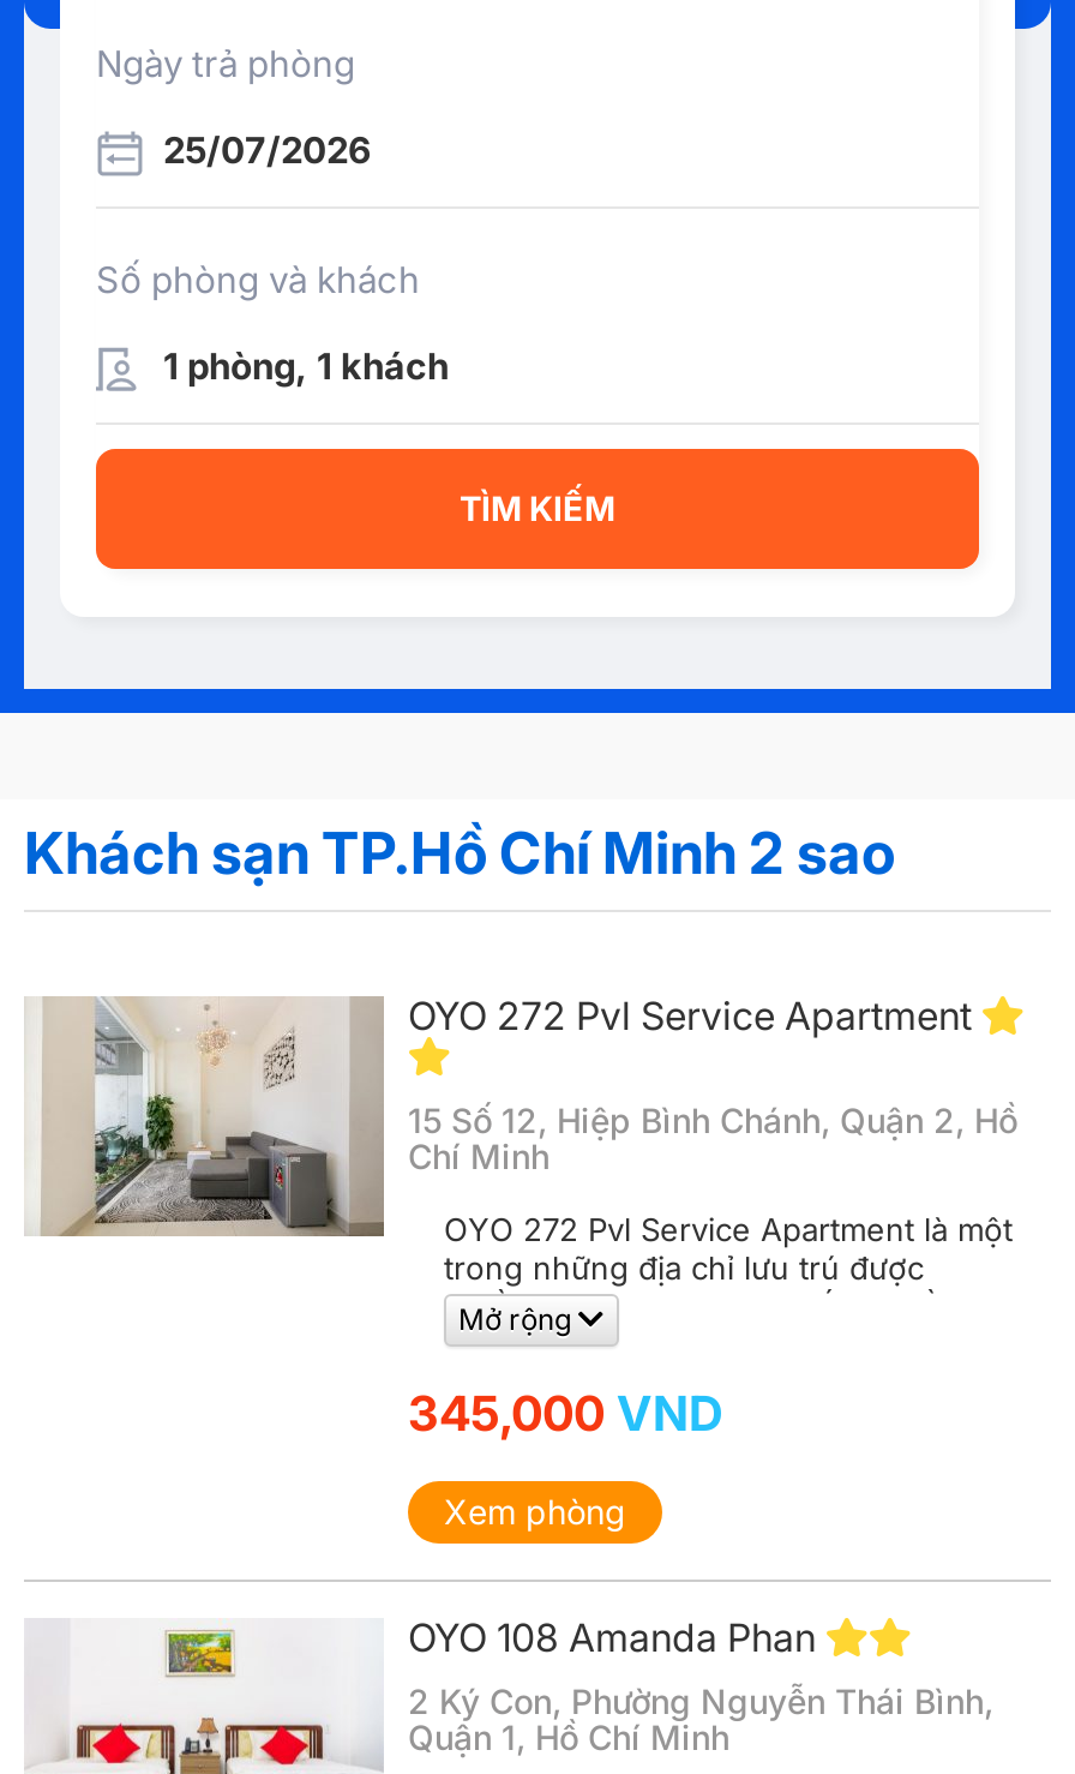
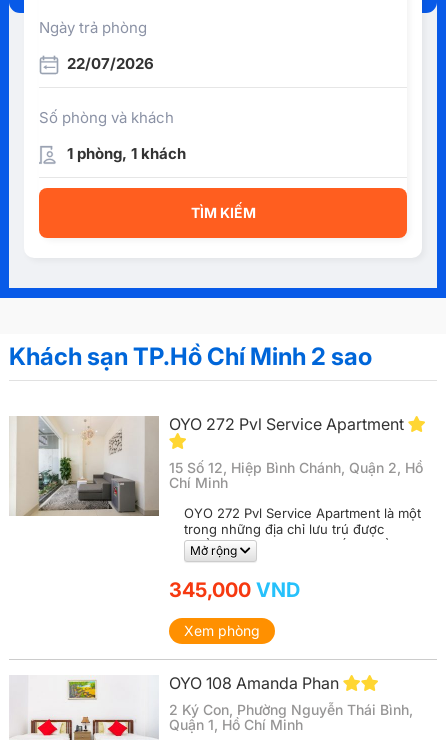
- 25/07/2026
+ 22/07/2026
